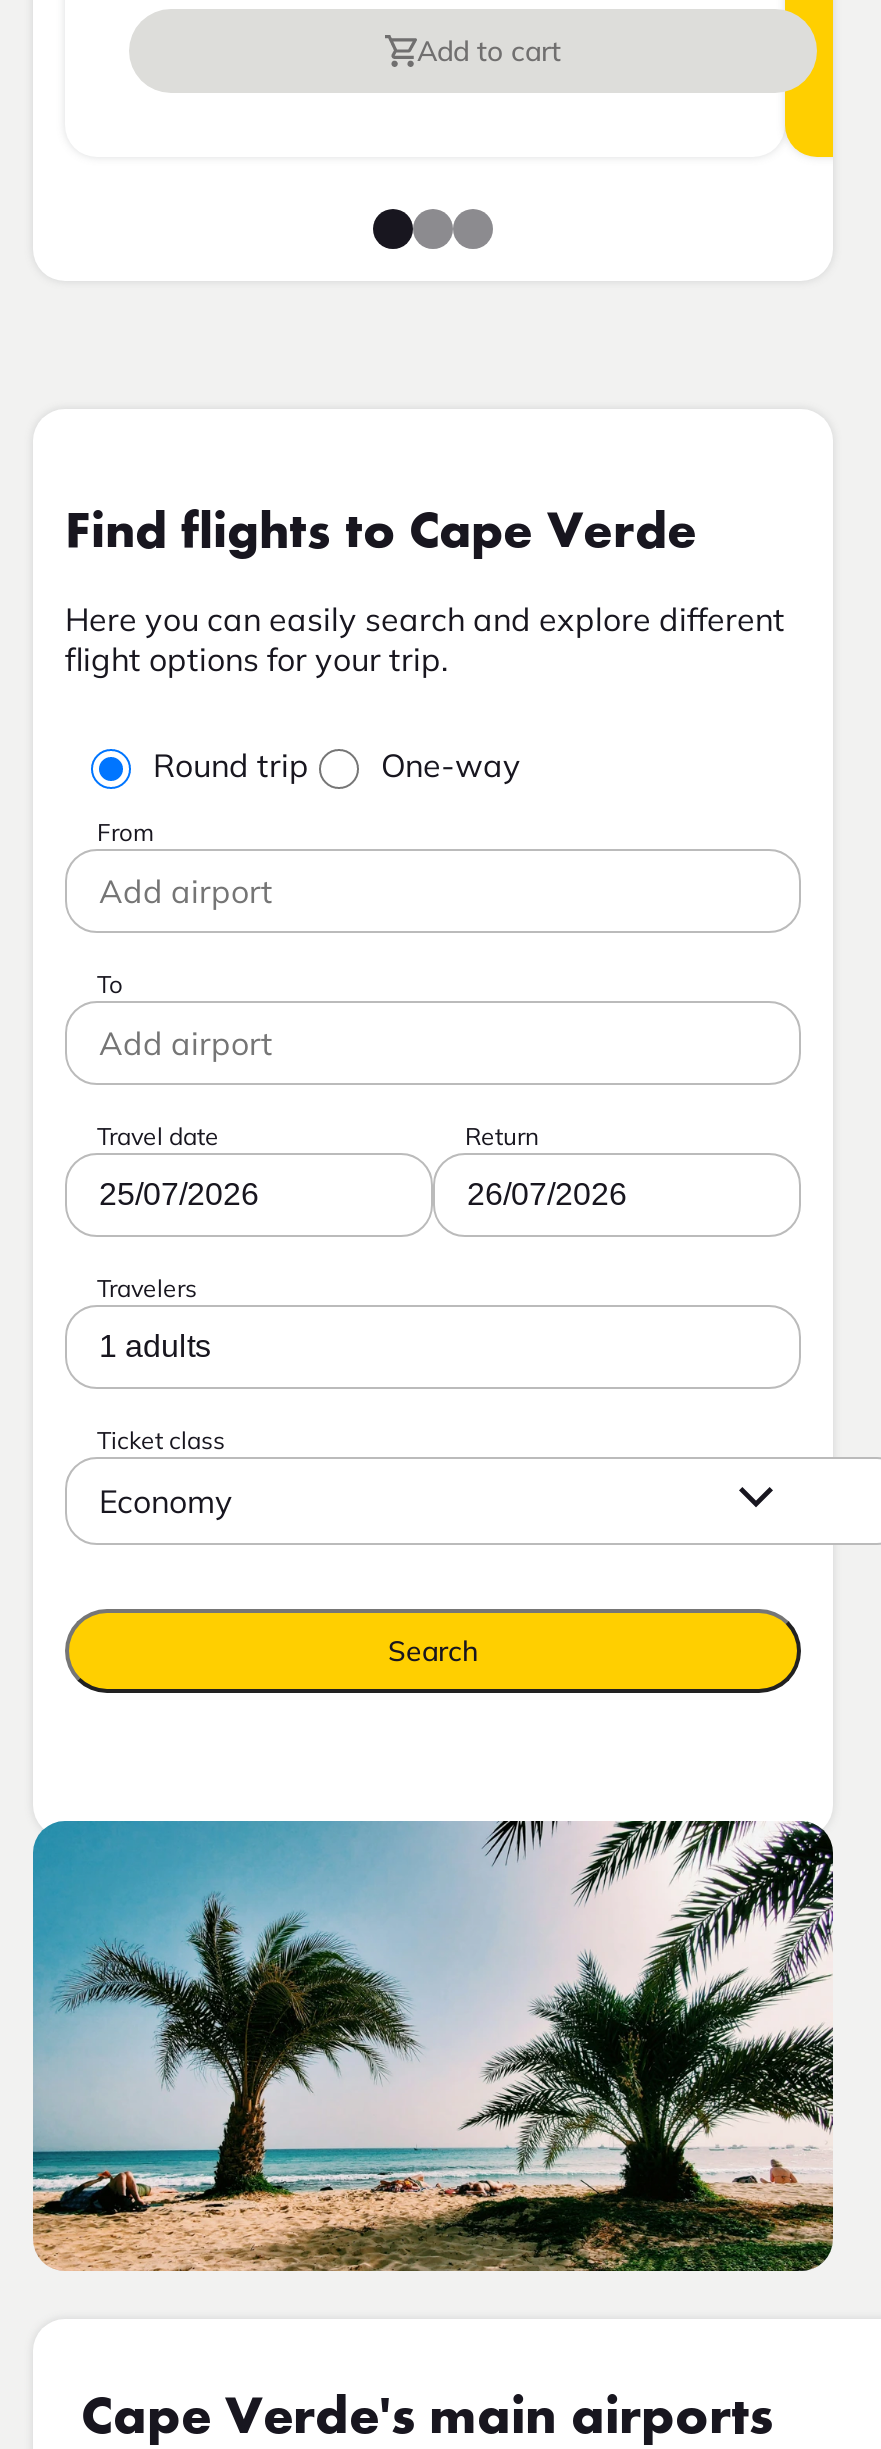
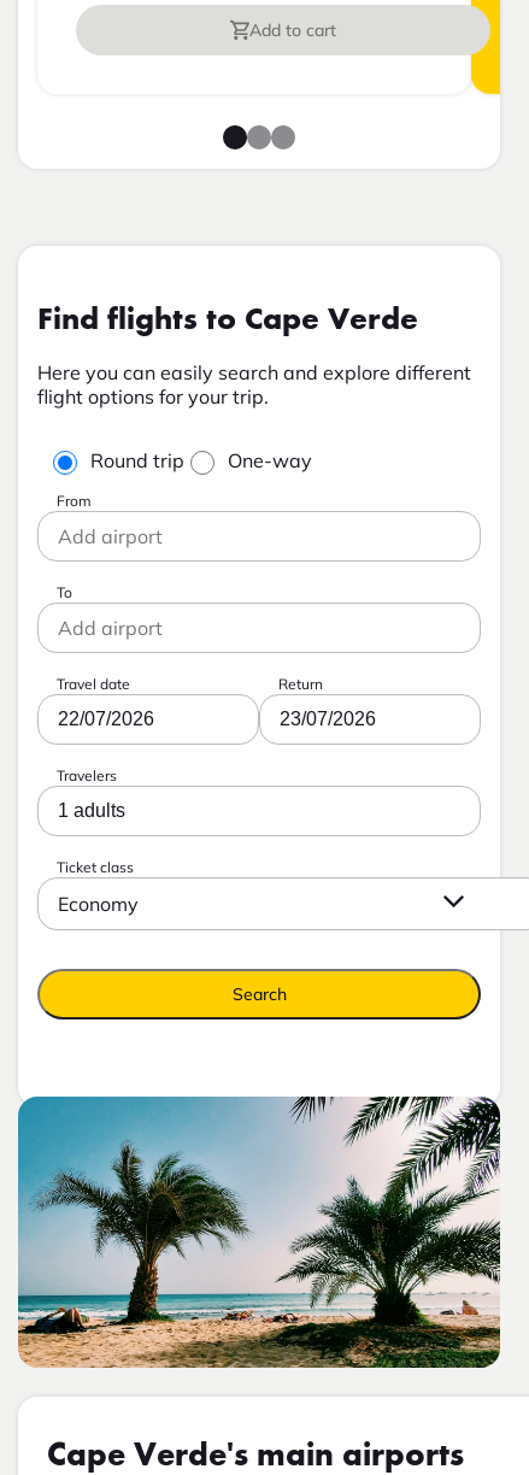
- 25/07/2026
+ 22/07/2026

- 26/07/2026
+ 23/07/2026
